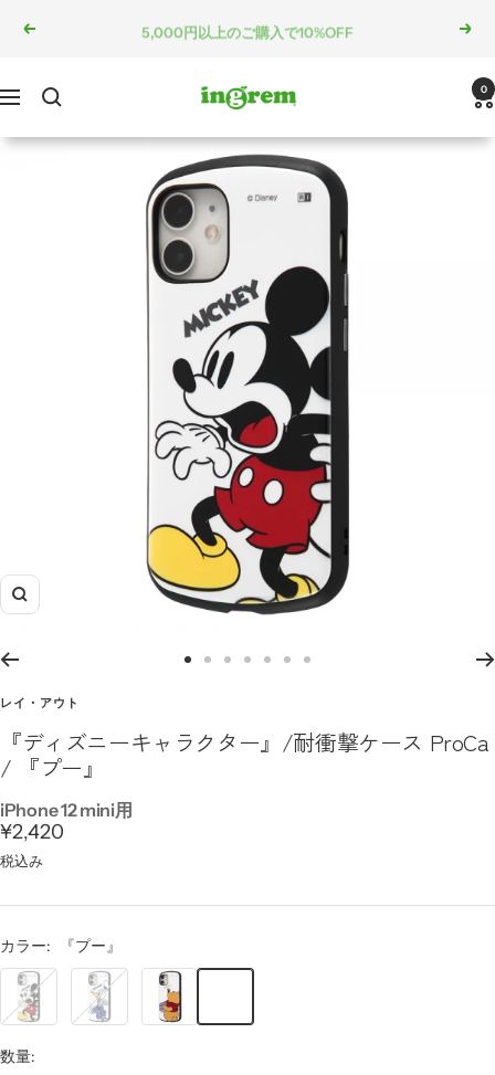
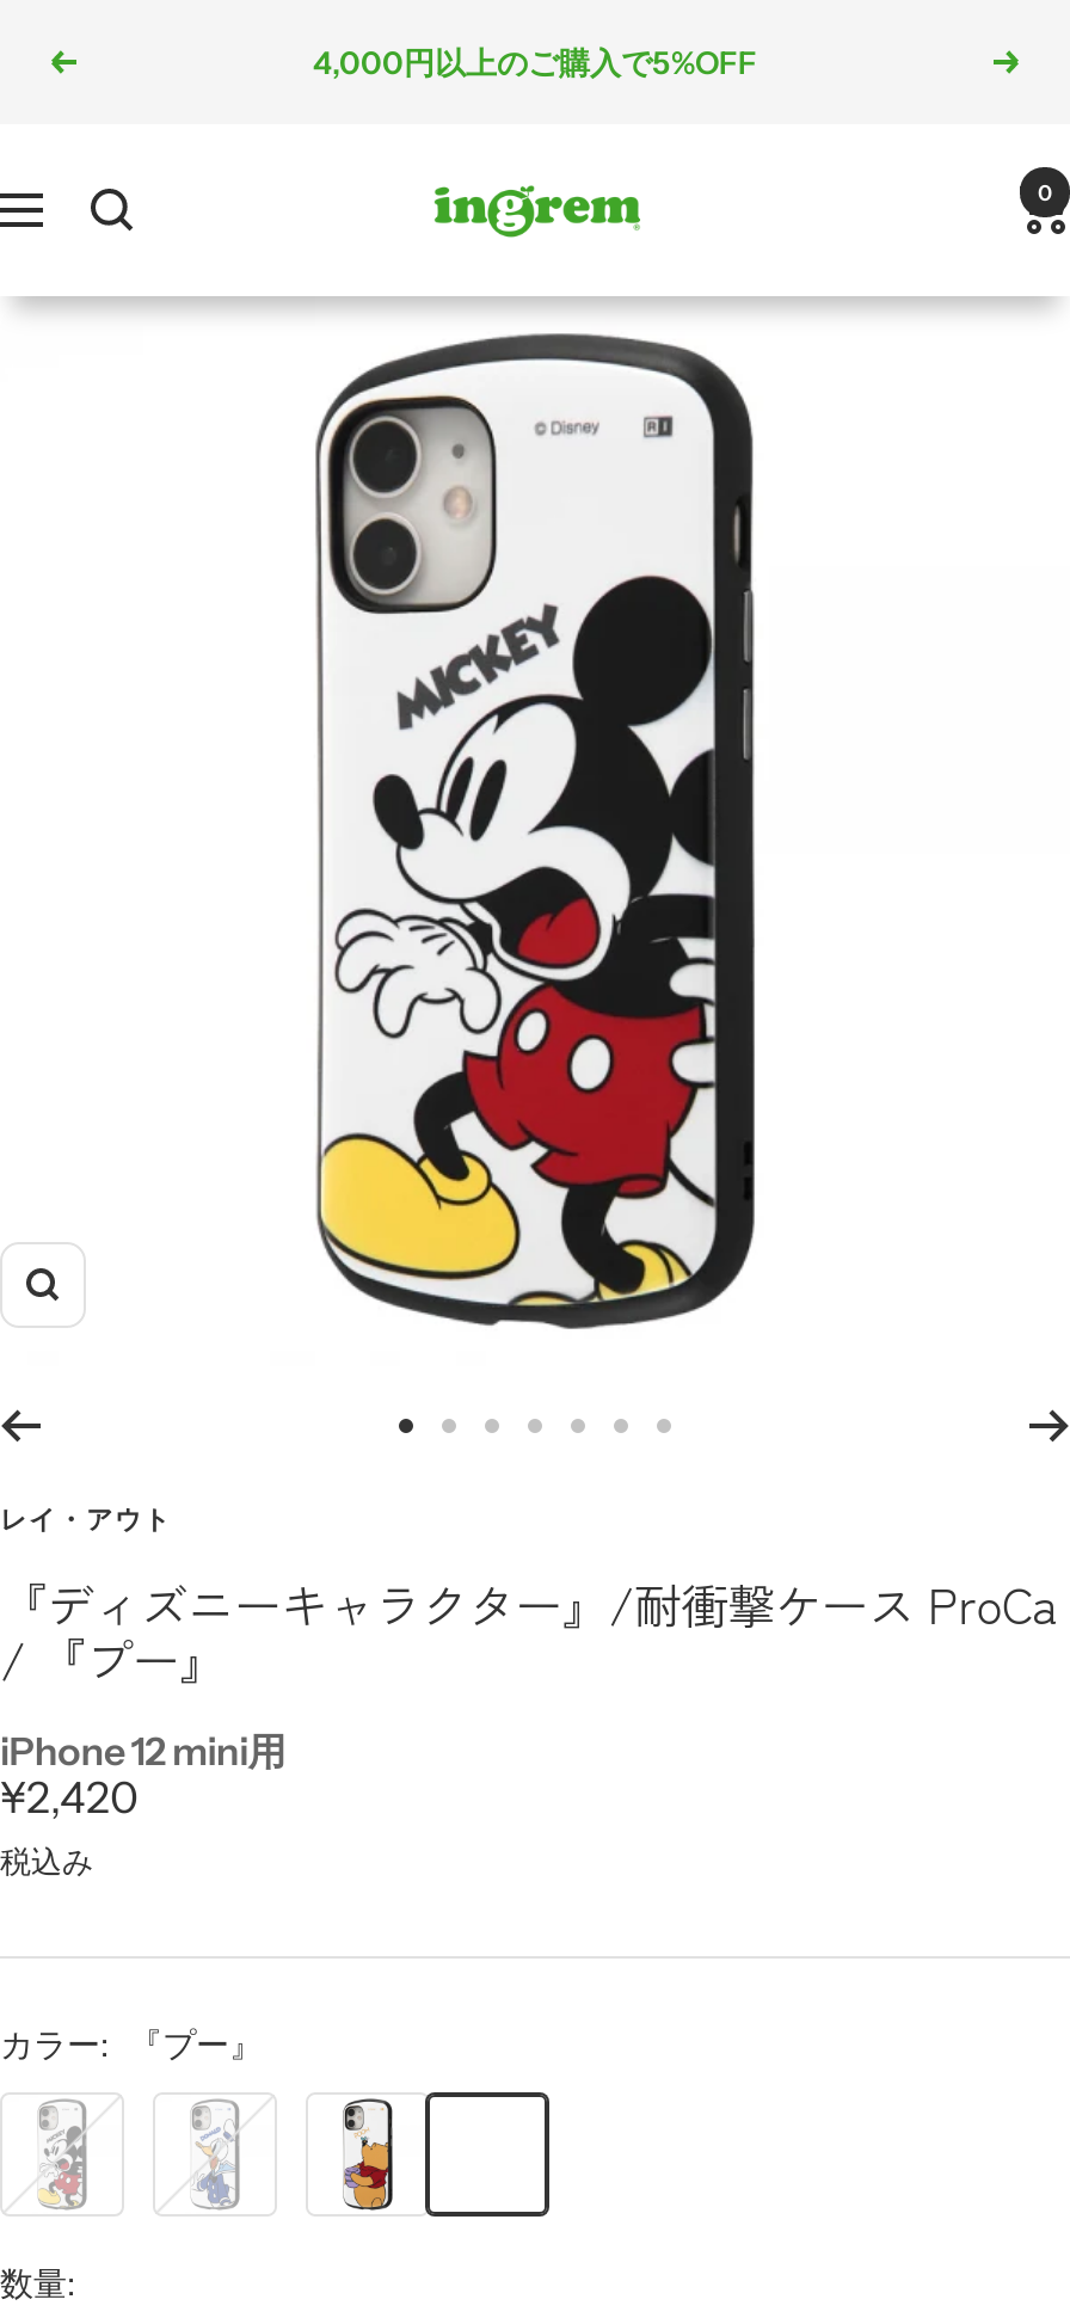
- 5,000円以上のご購入で10%OFF
+ 4,000円以上のご購入で5%OFF
